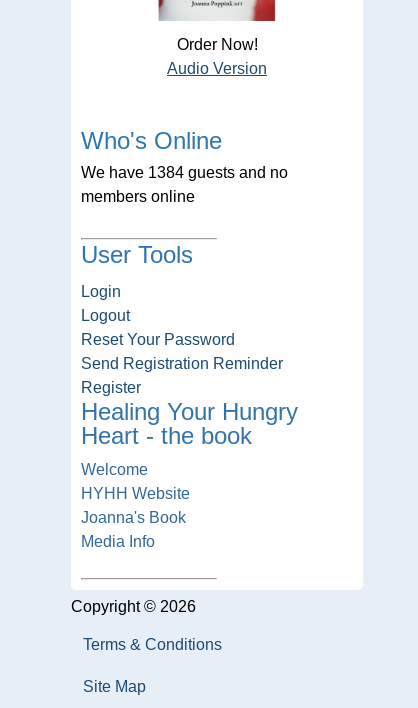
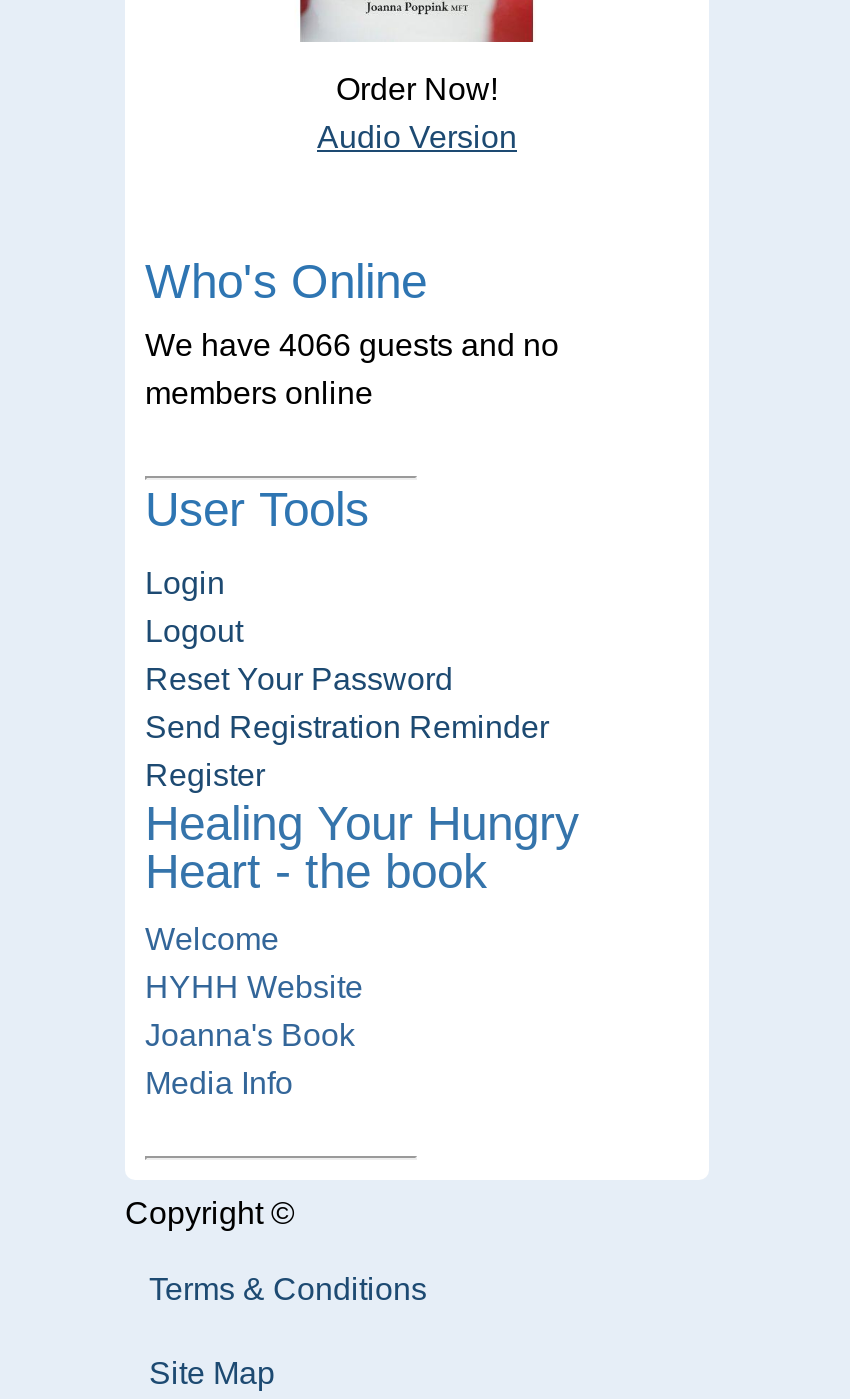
- We have 1384 guests and no
+ We have 4066 guests and no

- Copyright © 2026
+ Copyright ©
